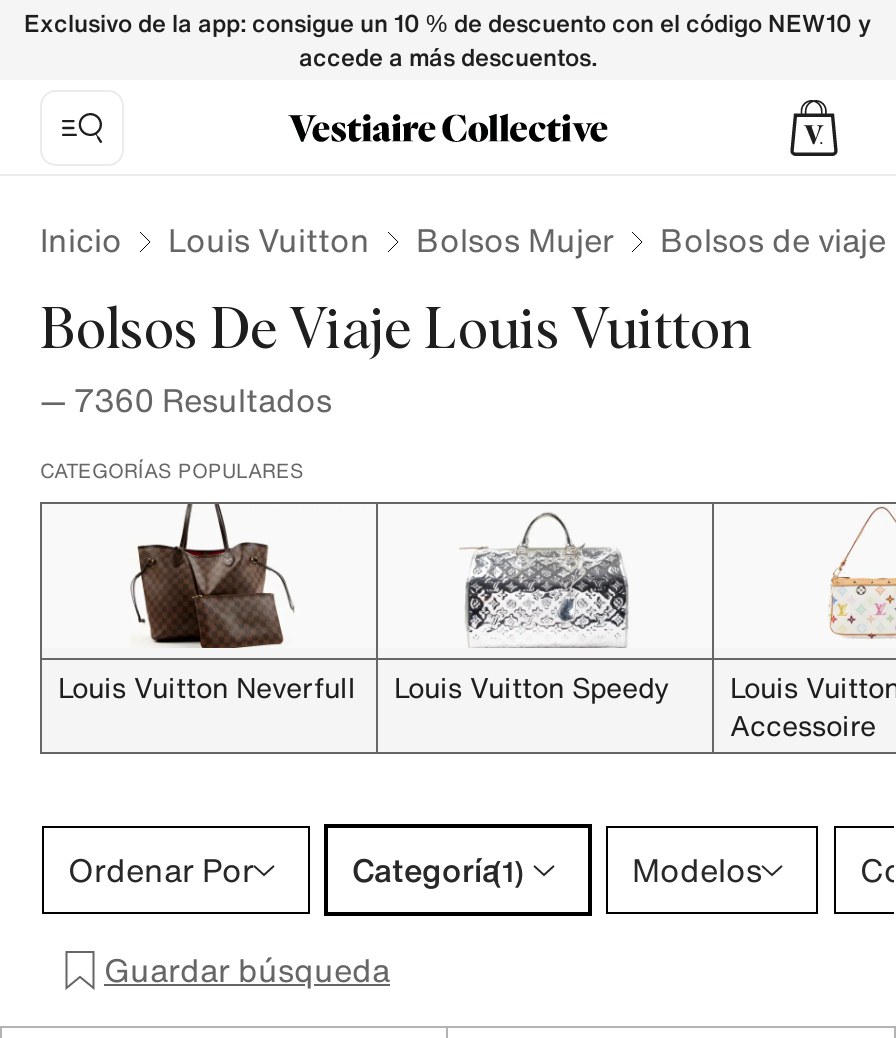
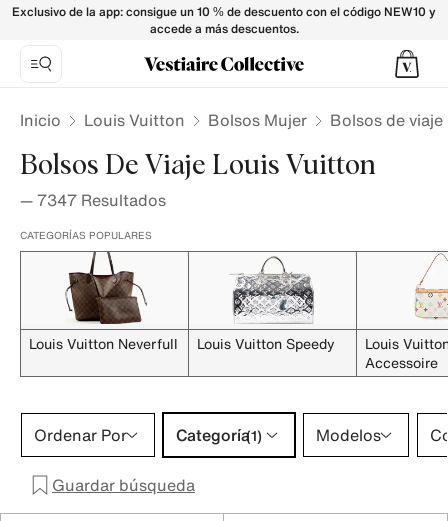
- — 7360 Resultados
+ — 7347 Resultados
